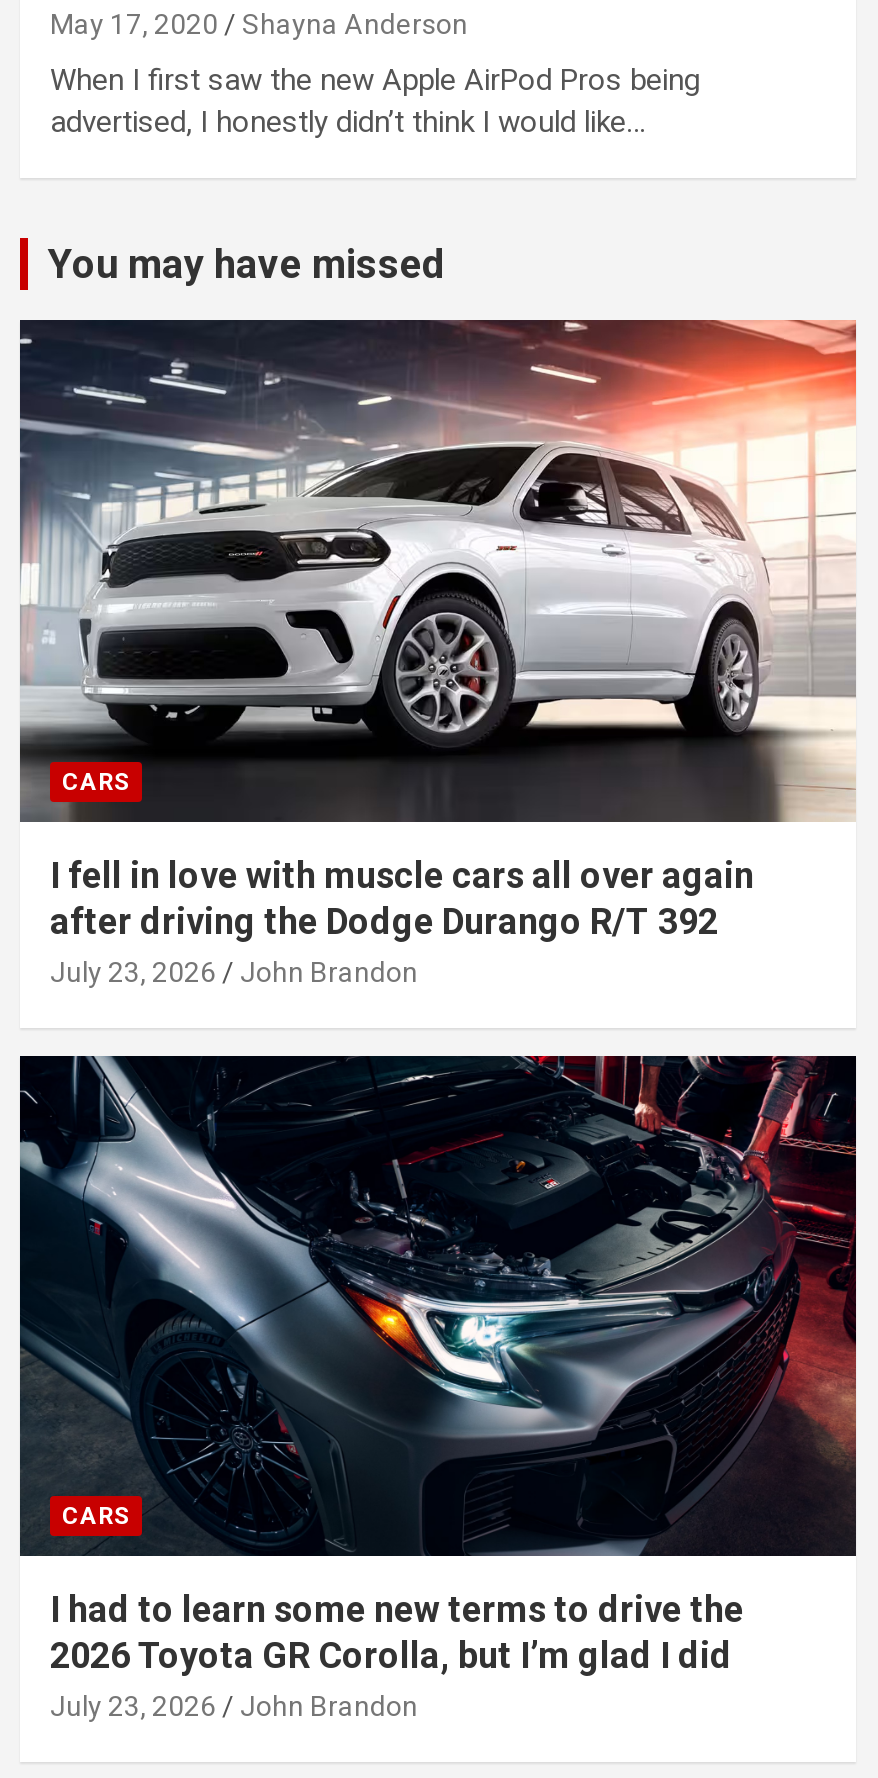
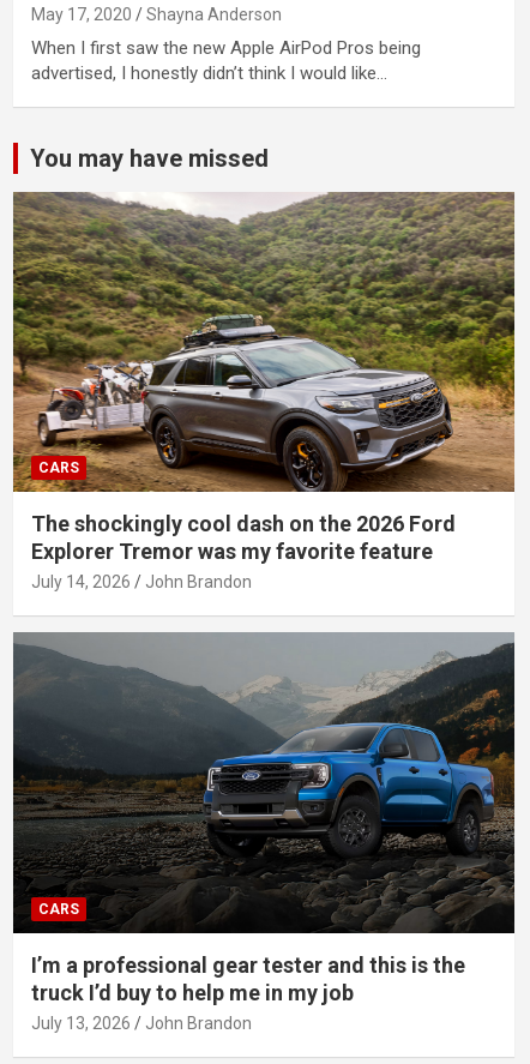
- [image]
- I fell in love with muscle cars all over again
- after driving the Dodge Durango R/T 392
- July 23, 2026
+ [image]
+ The shockingly cool dash on the 2026 Ford
+ Explorer Tremor was my favorite feature
+ July 14, 2026

- [image]
- I had to learn some new terms to drive the
- 2026 Toyota GR Corolla, but I’m glad I did
- July 23, 2026
+ [image]
+ I’m a professional gear tester and this is the
+ truck I’d buy to help me in my job
+ July 13, 2026
